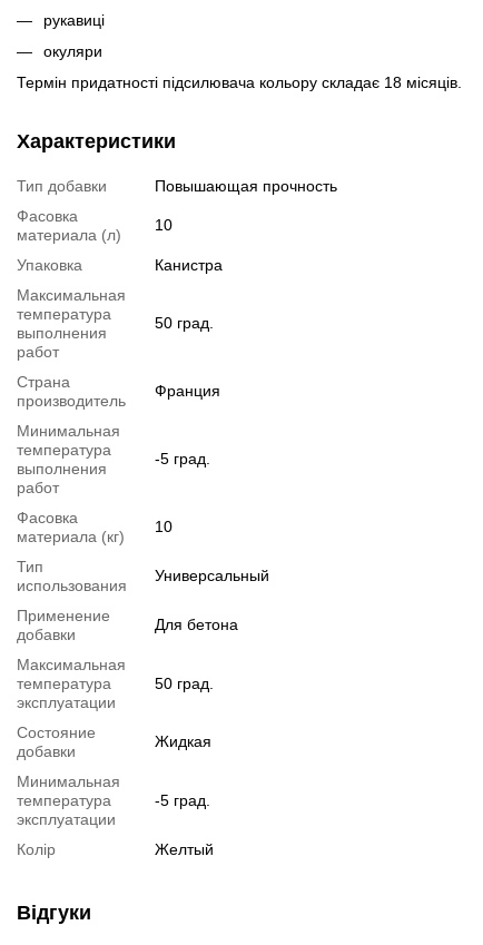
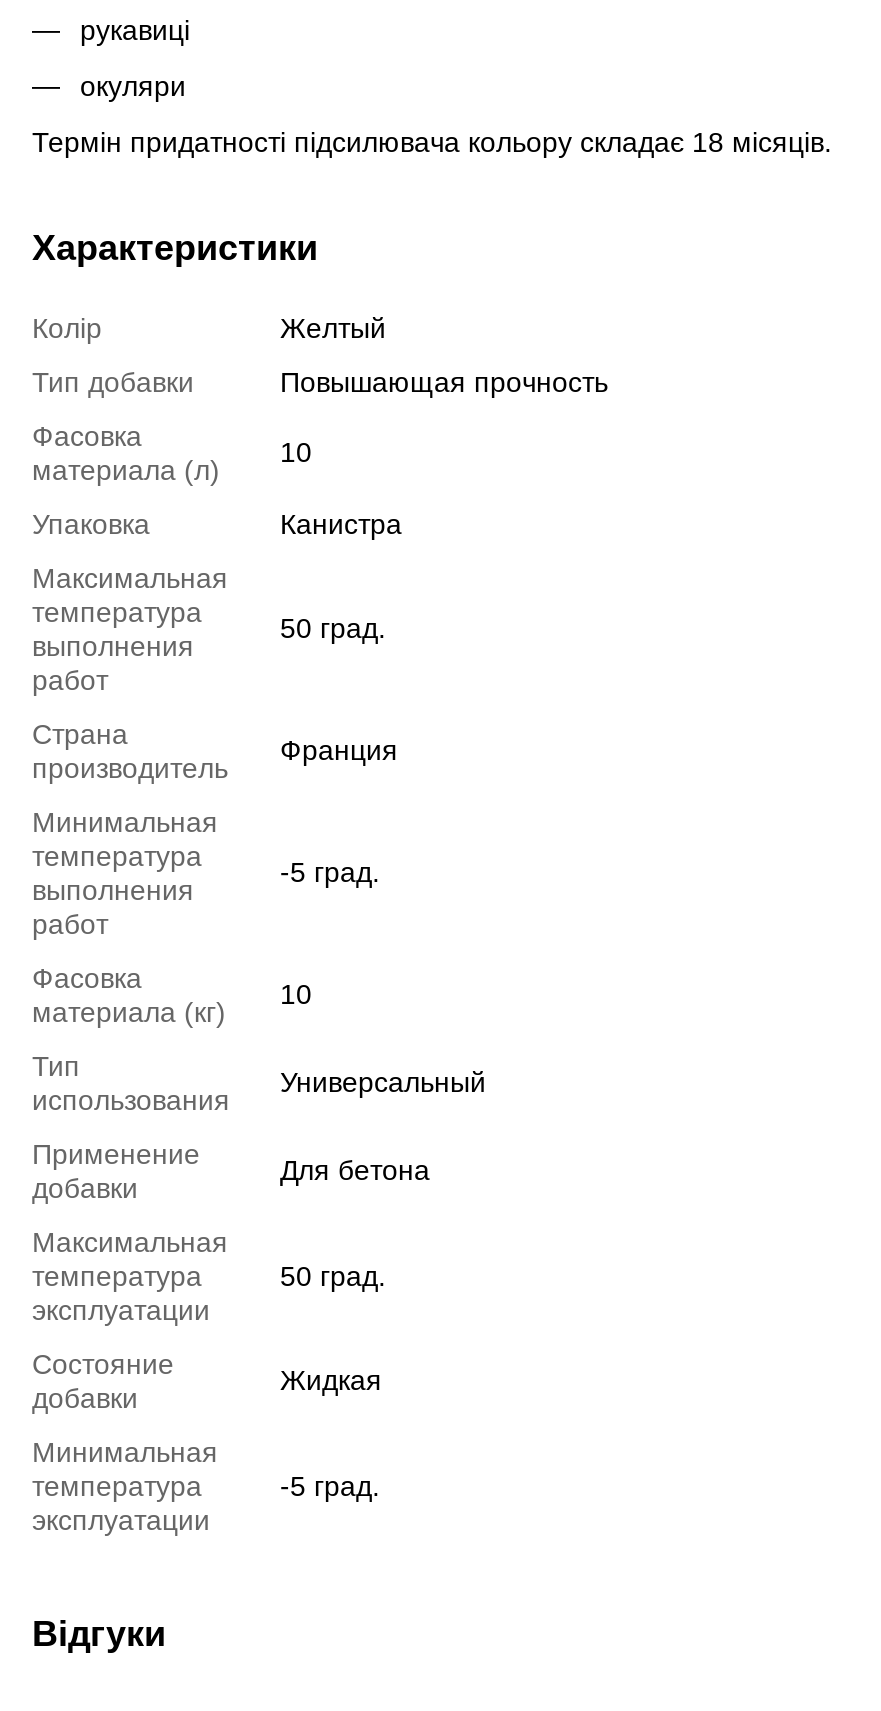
moved down: Тип добавки | Повышающая прочность | Фасовка | ... | эксплуатации | -5 град.

moved up: Колір | Желтый
